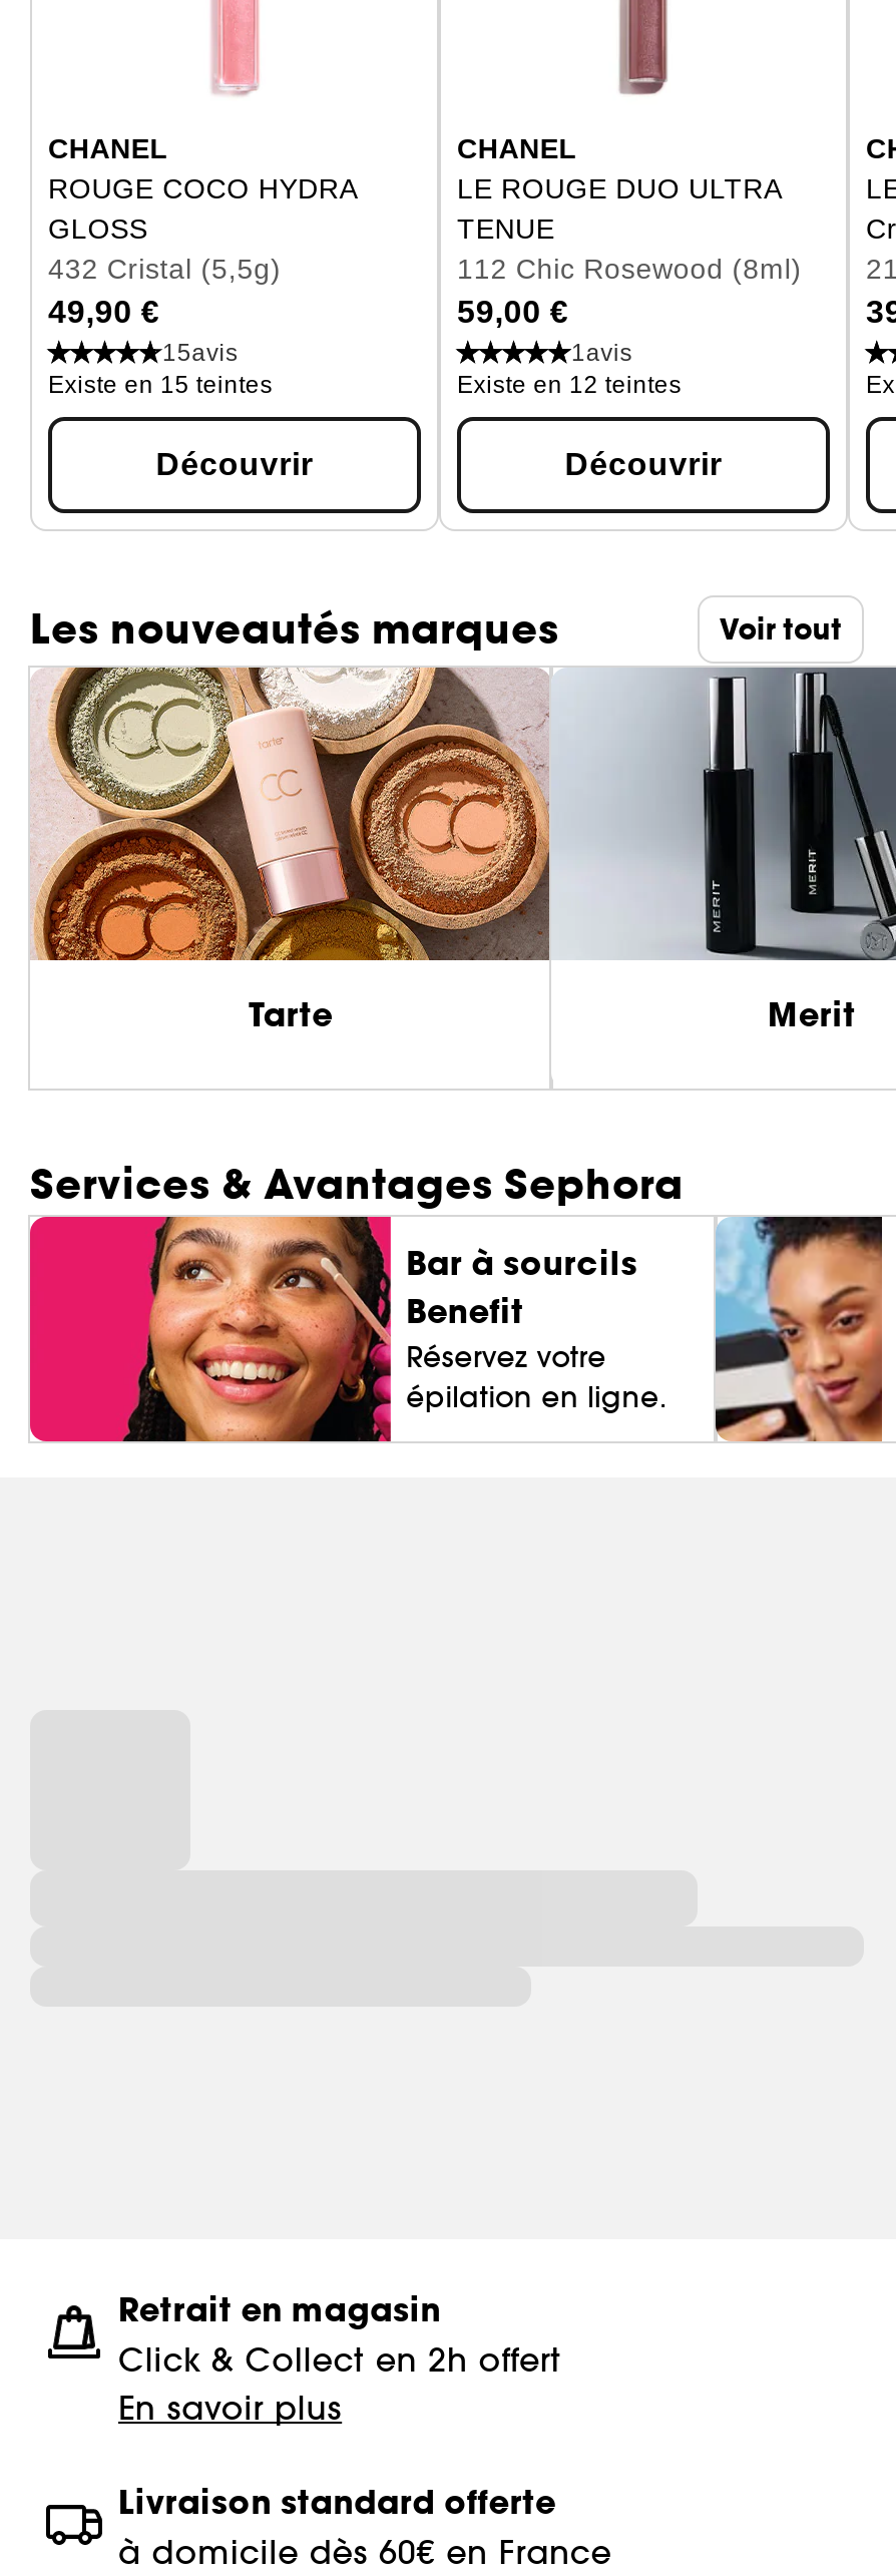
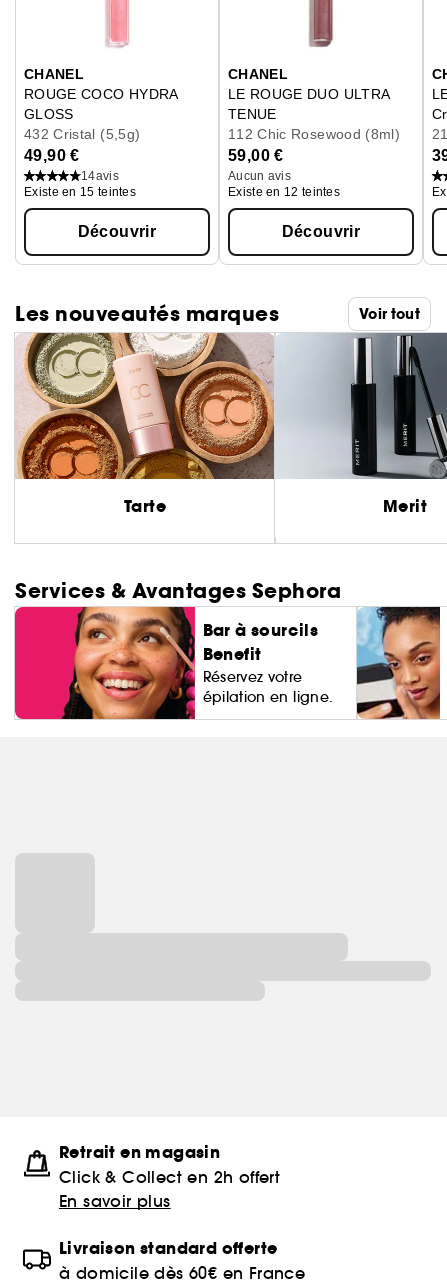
- 15avis
+ 14avis

- 1avis
+ Aucun avis
